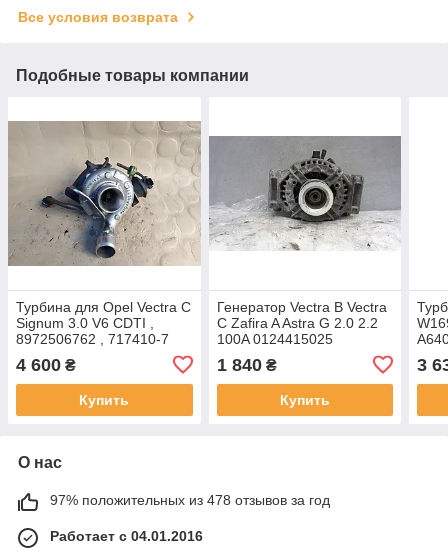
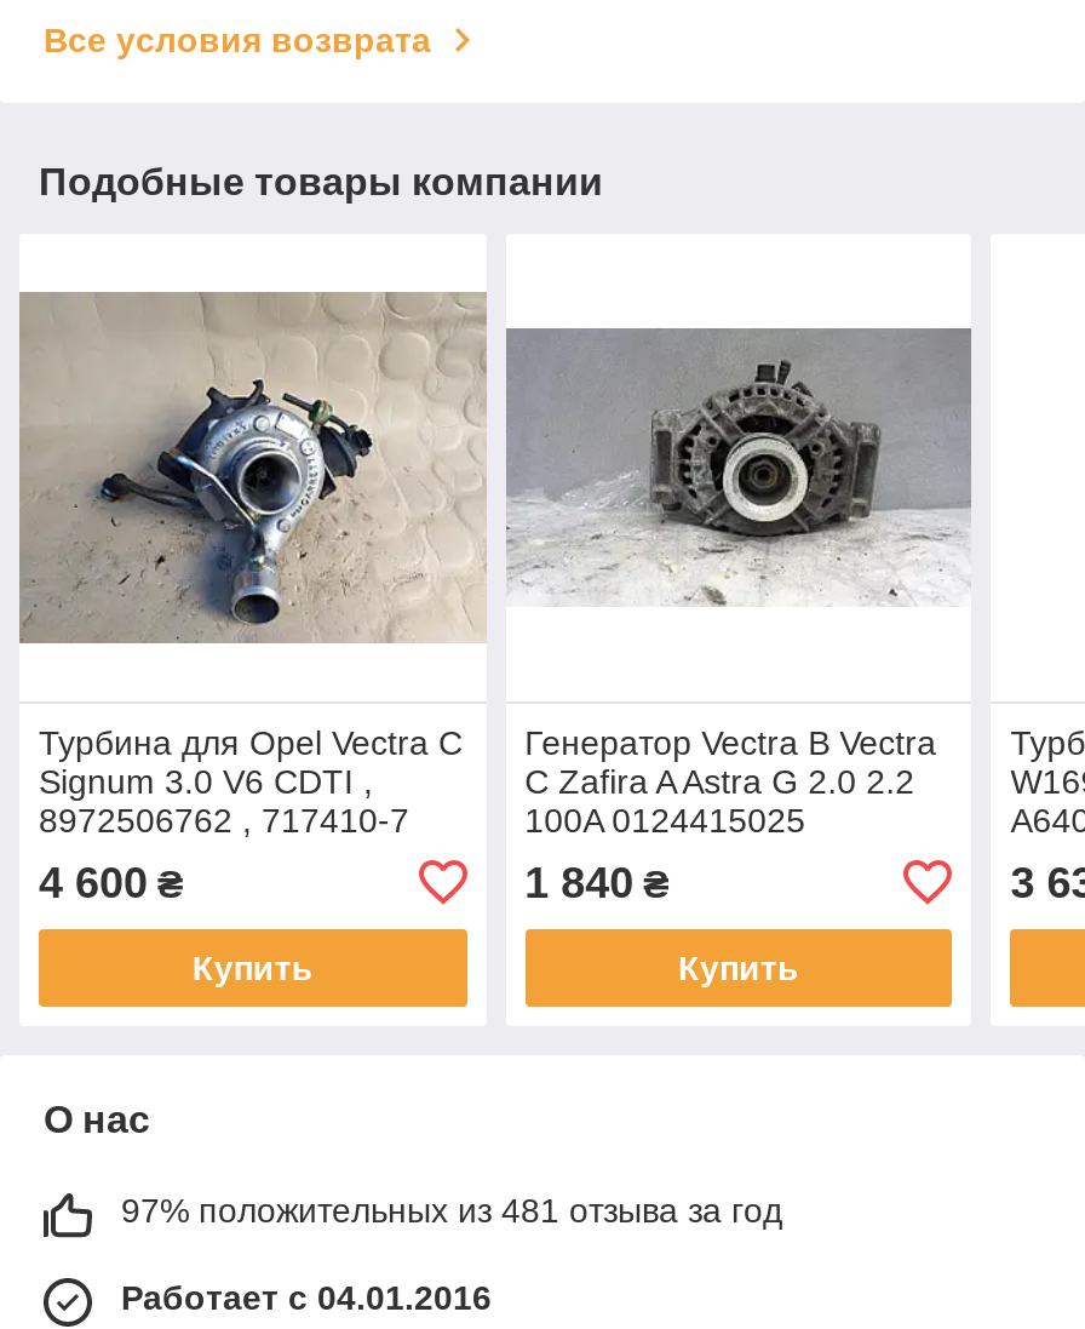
- 97% положительных из 478 отзывов за год
+ 97% положительных из 481 отзыва за год
